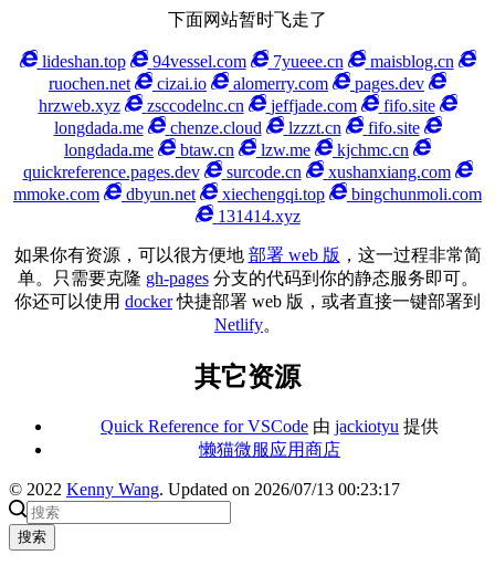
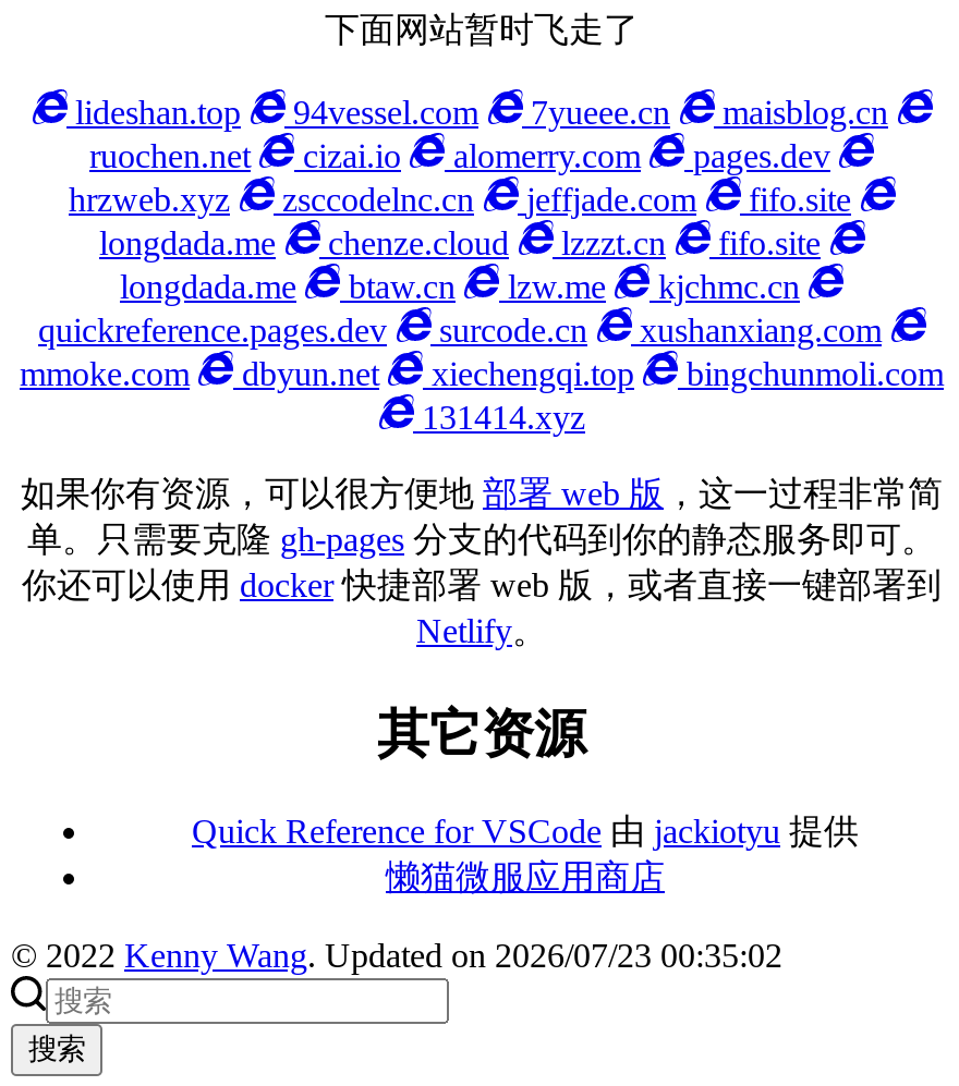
- © 2022 Kenny Wang. Updated on 2026/07/13 00:23:17
+ © 2022 Kenny Wang. Updated on 2026/07/23 00:35:02
